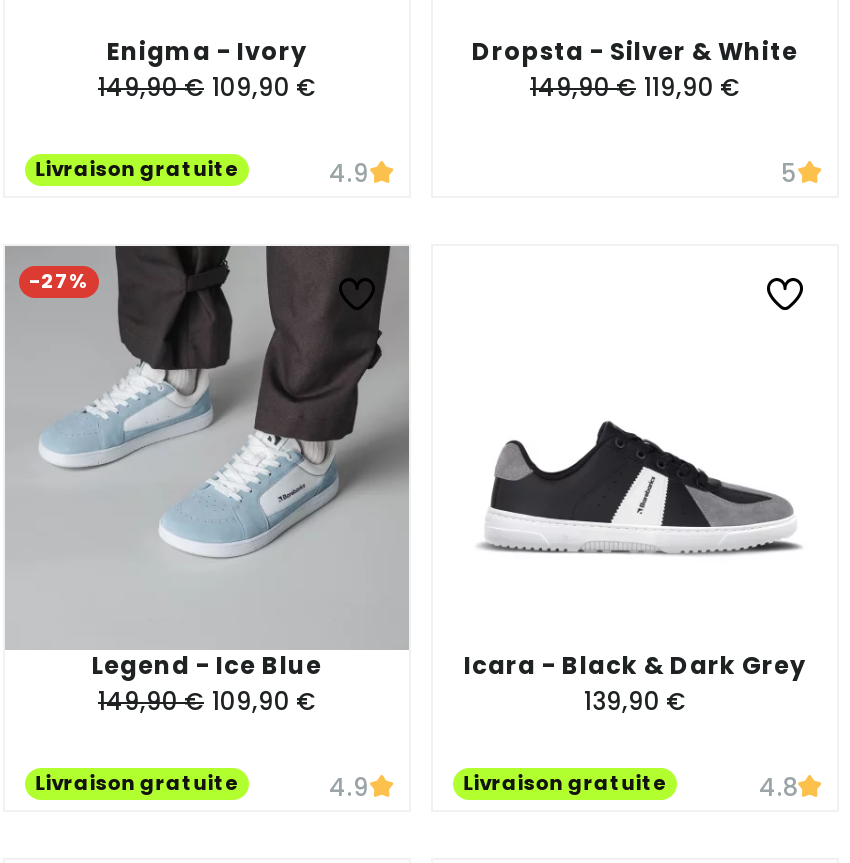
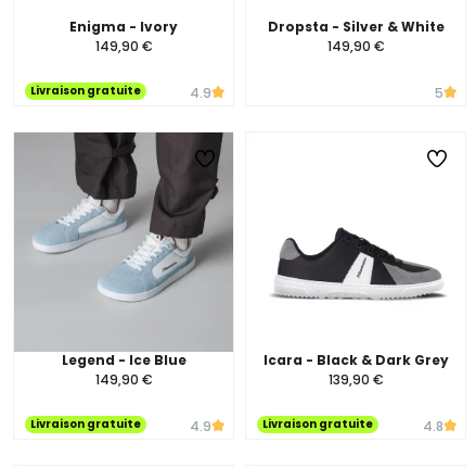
- 149,90 € 109,90 €
+ 149,90 €

- 149,90 € 119,90 €
+ 149,90 €

- -27%

- 149,90 € 109,90 €
+ 149,90 €
